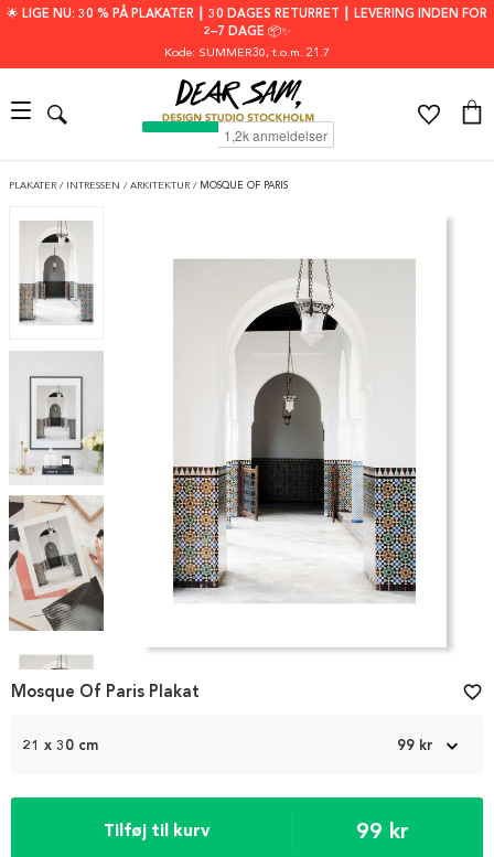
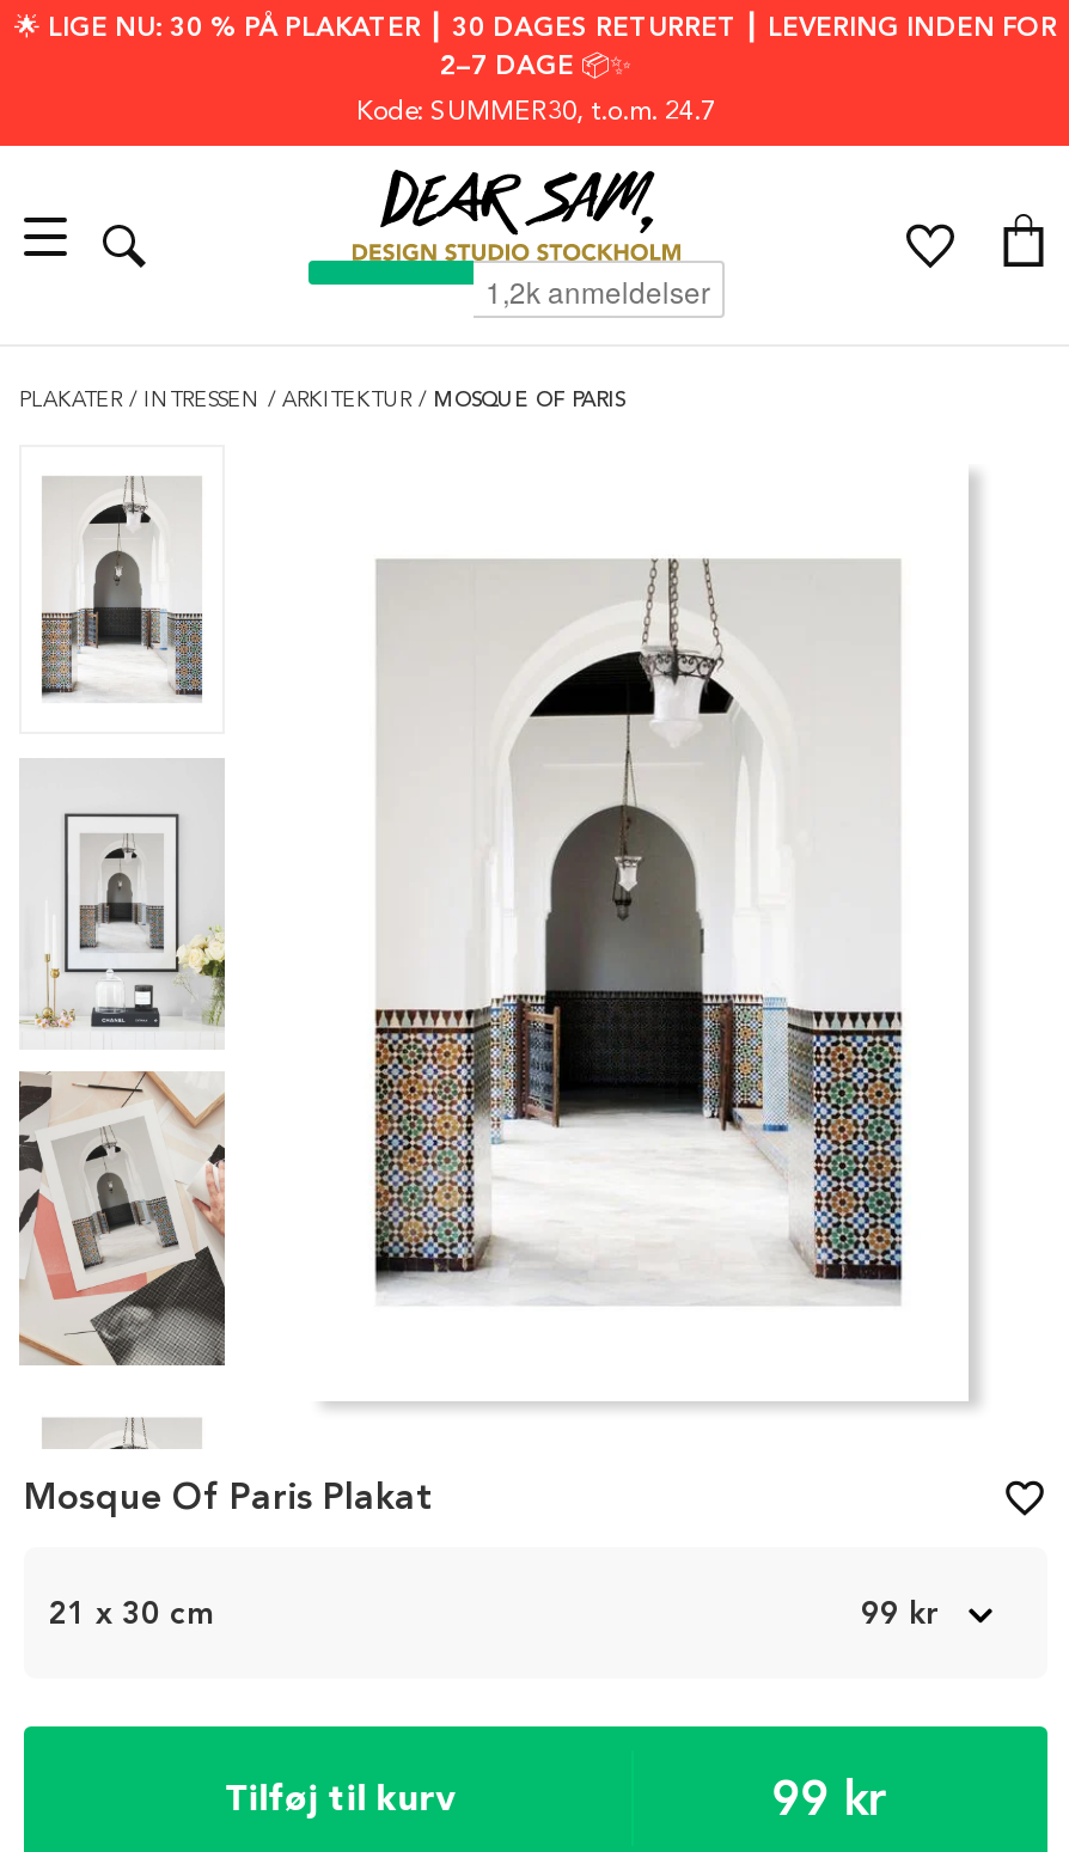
- Kode: SUMMER30, t.o.m. 21.7
+ Kode: SUMMER30, t.o.m. 24.7
